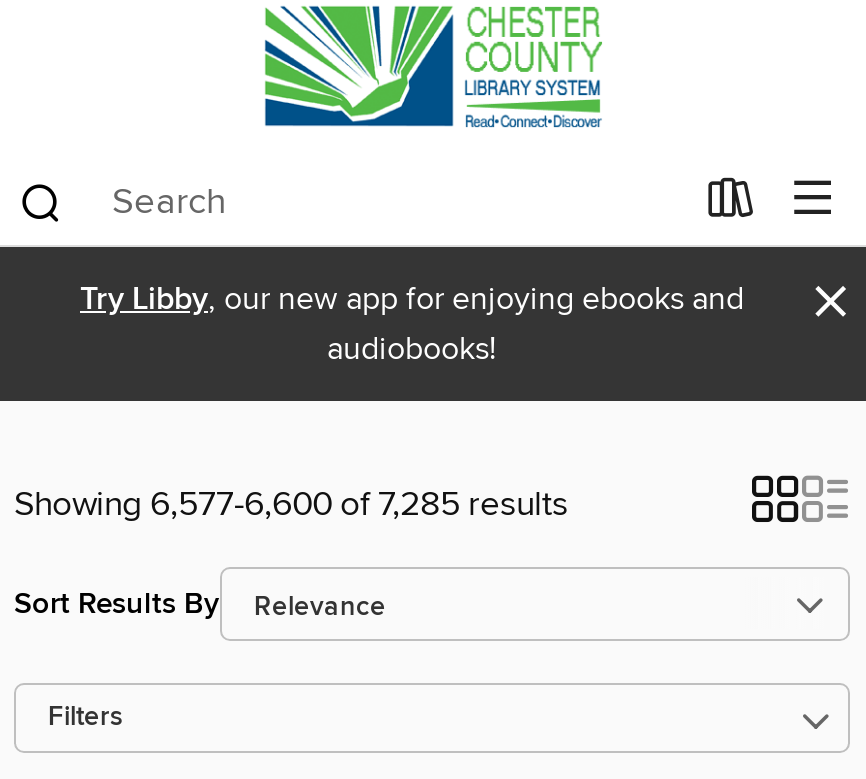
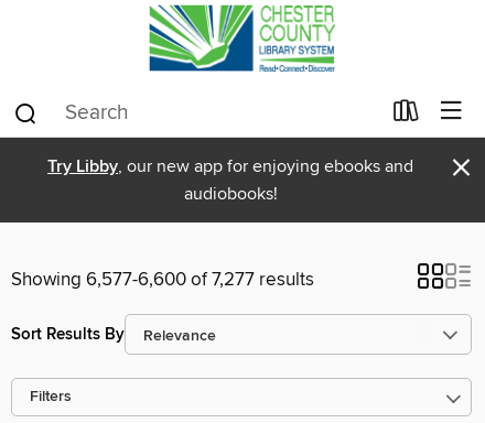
- Showing 6,577-6,600 of 7,285 results
+ Showing 6,577-6,600 of 7,277 results
